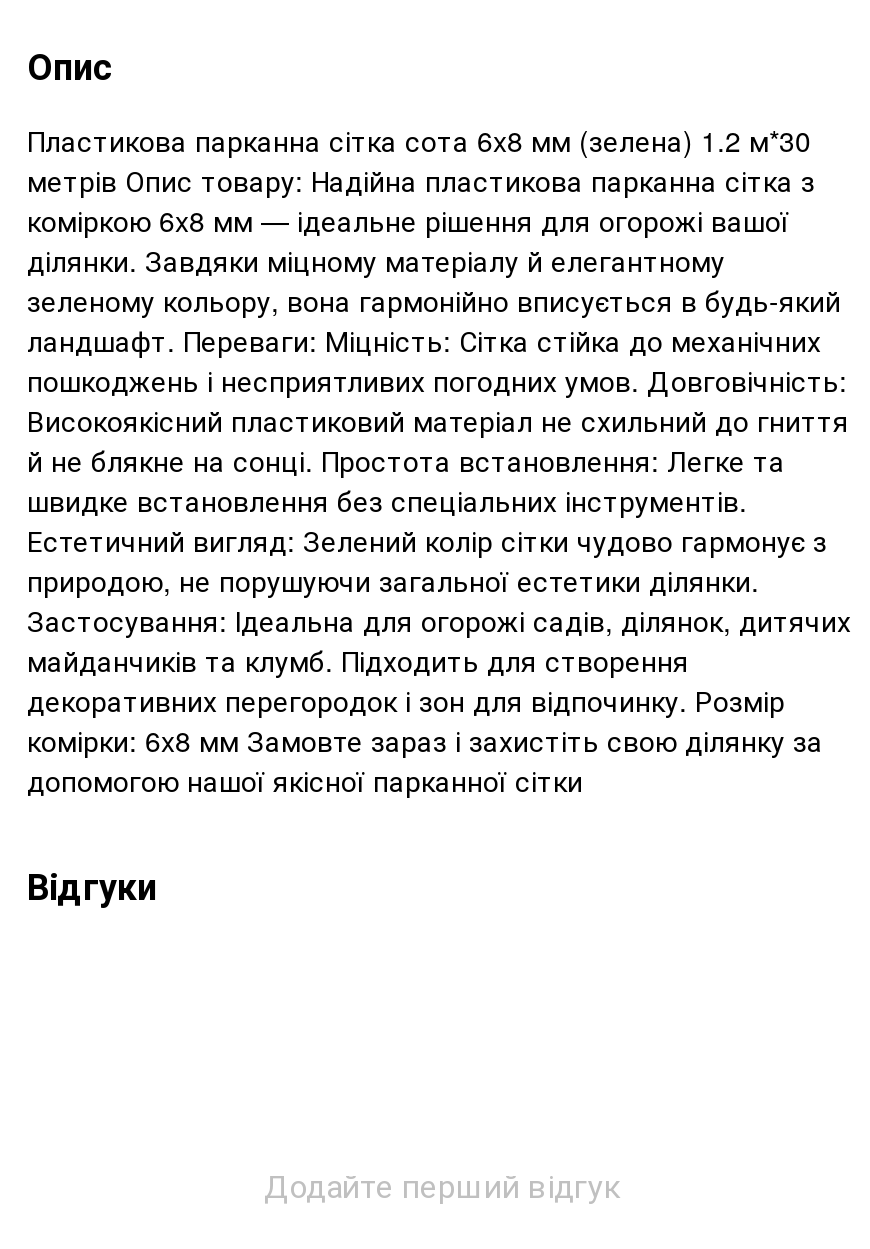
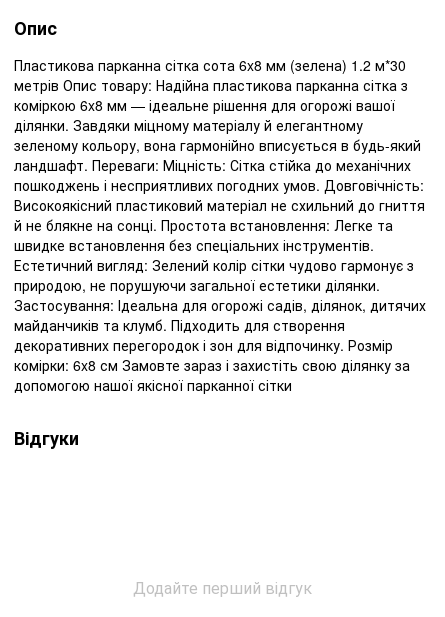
- комірки: 6x8 мм Замовте зараз і захистіть свою ділянку за
+ комірки: 6x8 см Замовте зараз і захистіть свою ділянку за
